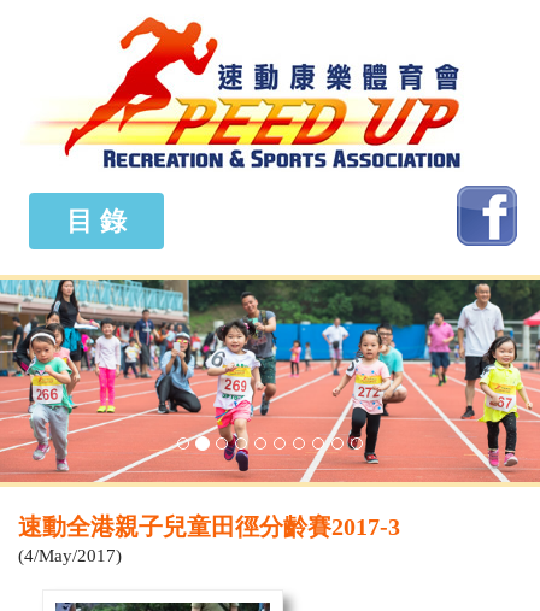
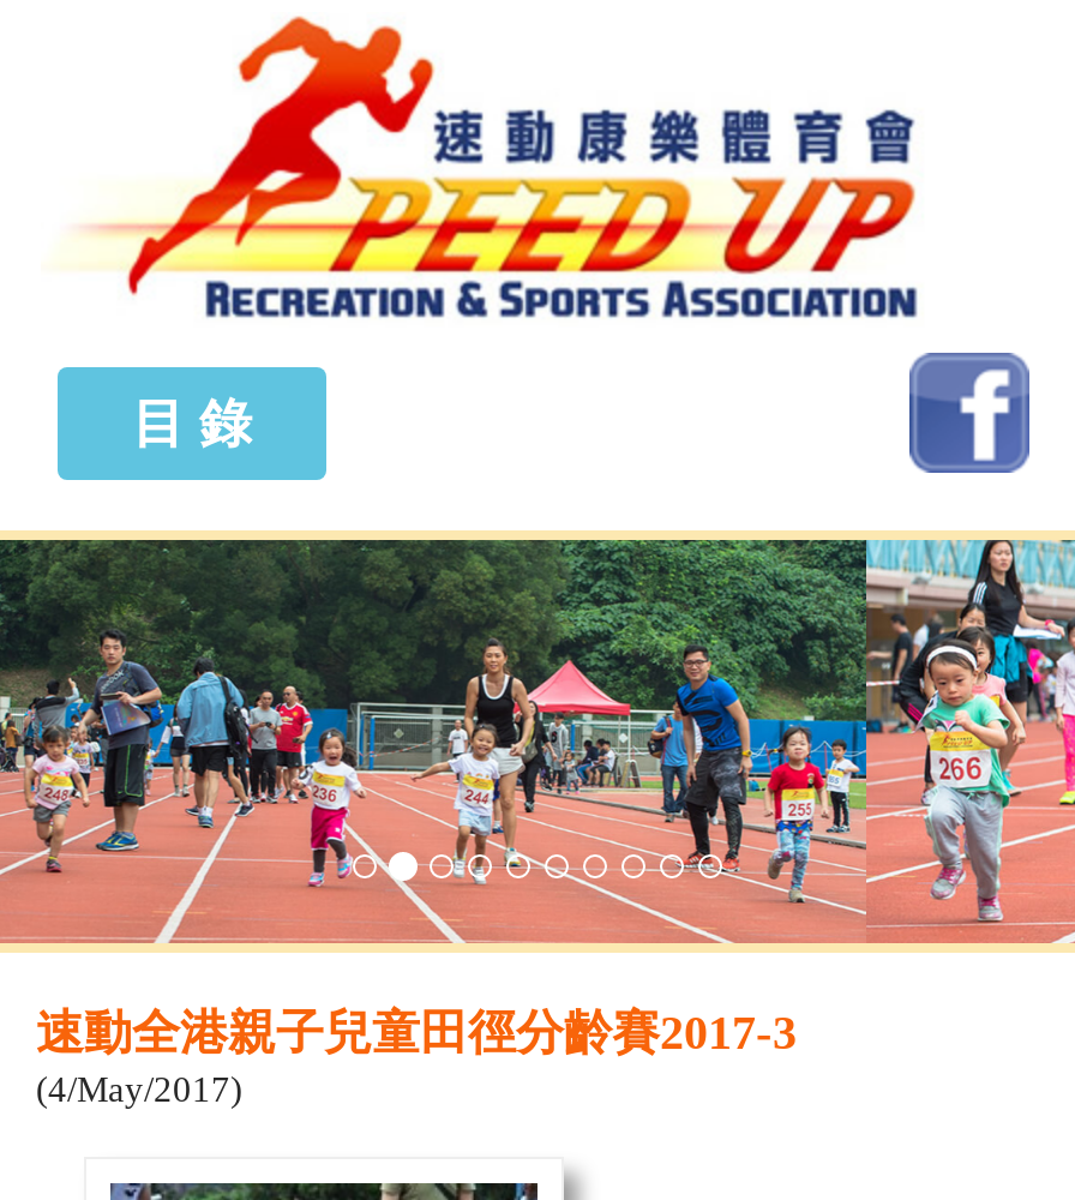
- [image]
+ [image]
